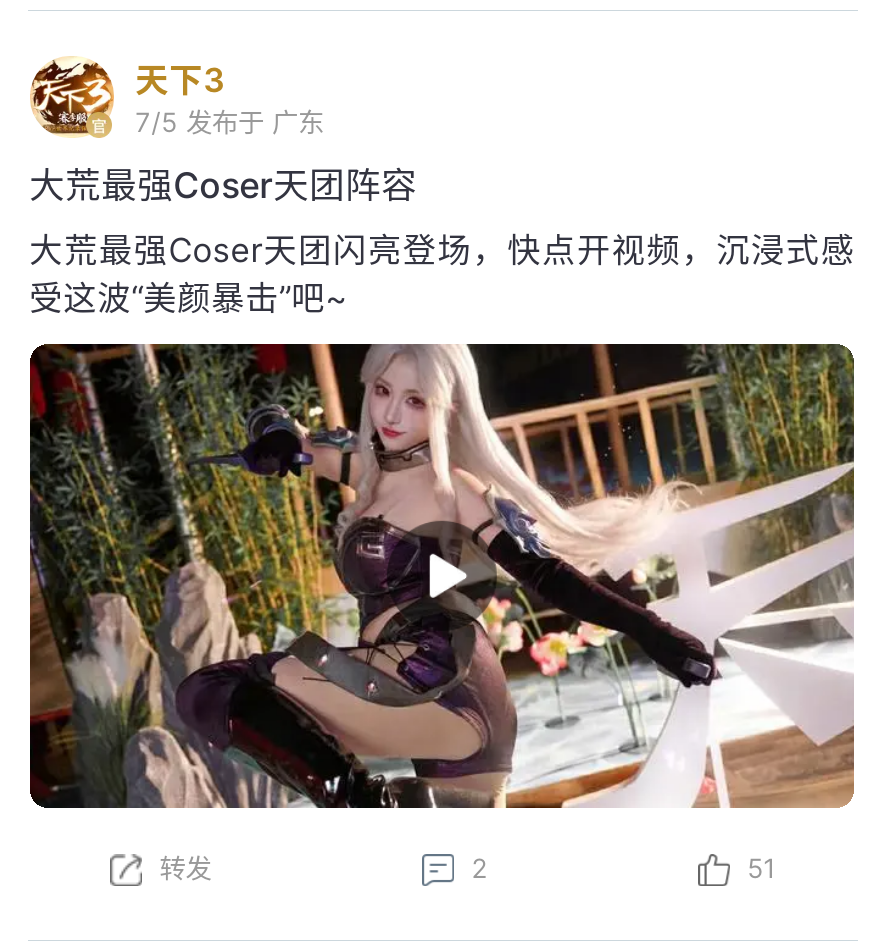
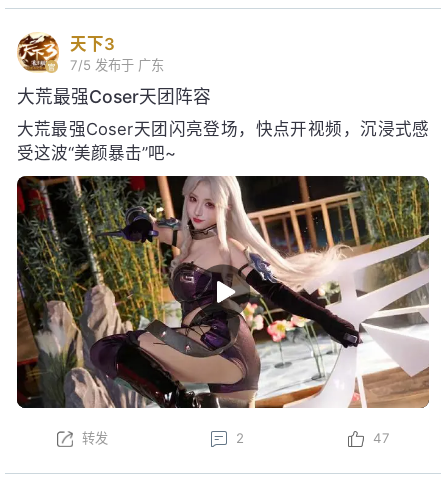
- 51
+ 47
